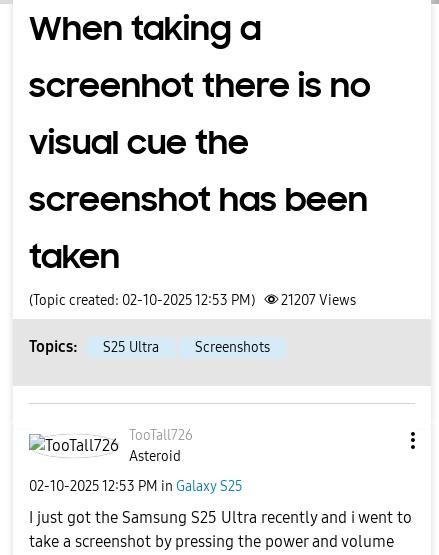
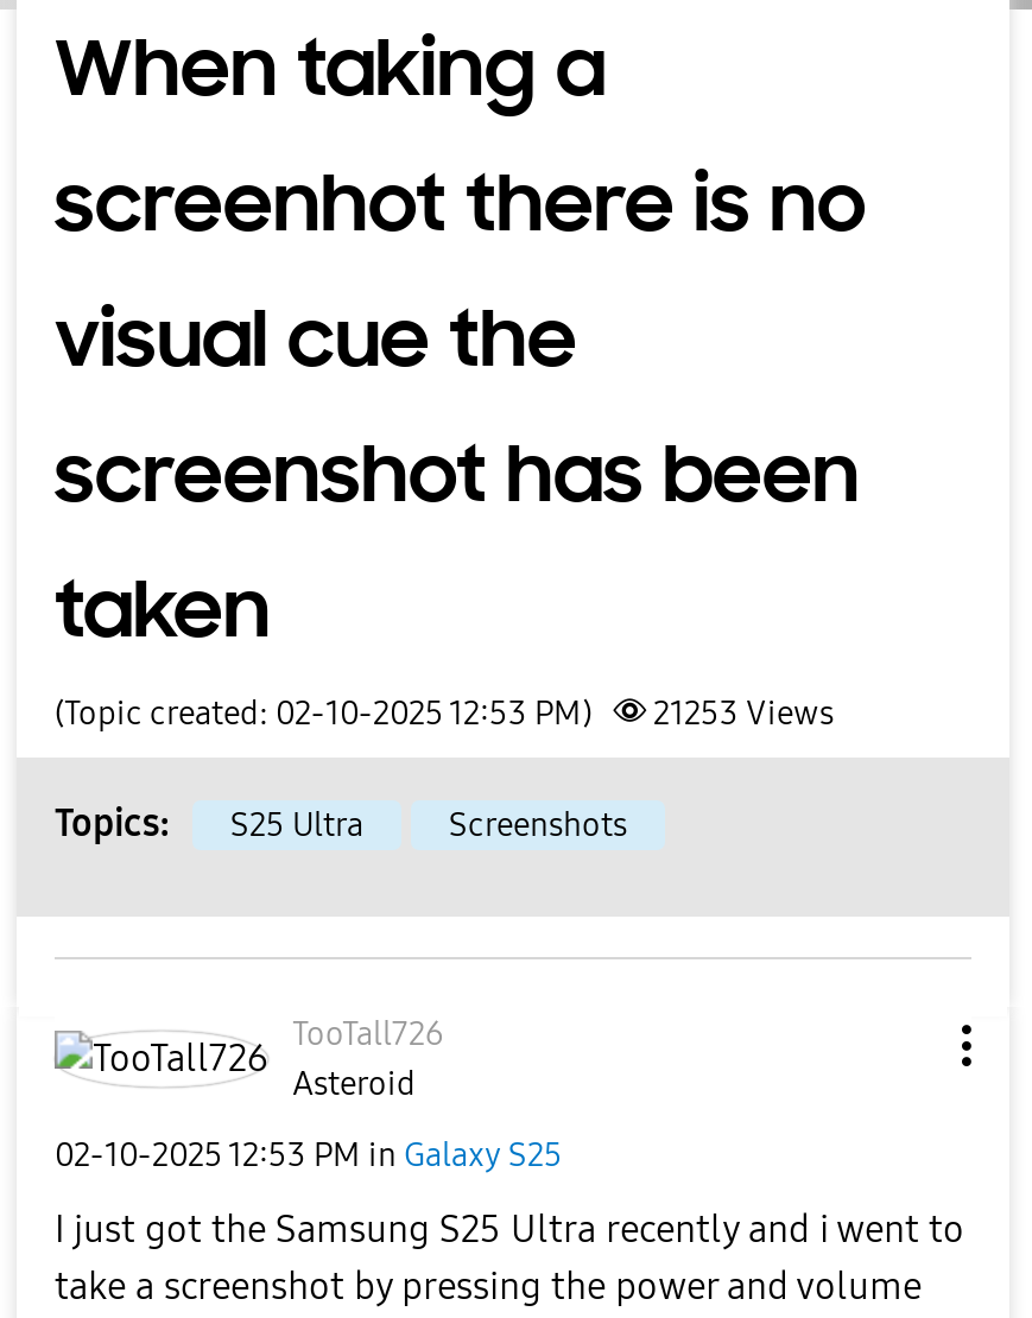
- (Topic created: 02-10-2025 12:53 PM) 21207 Views
+ (Topic created: 02-10-2025 12:53 PM) 21253 Views
